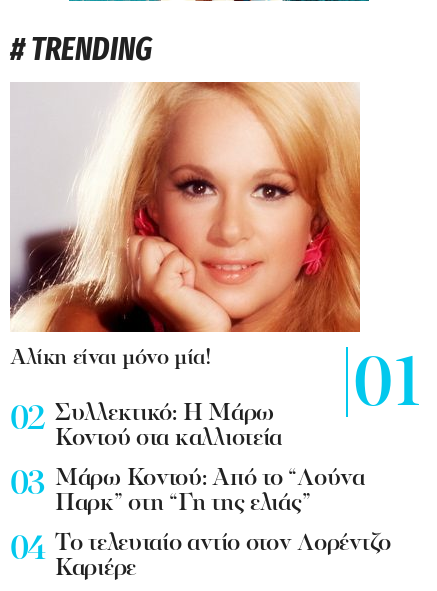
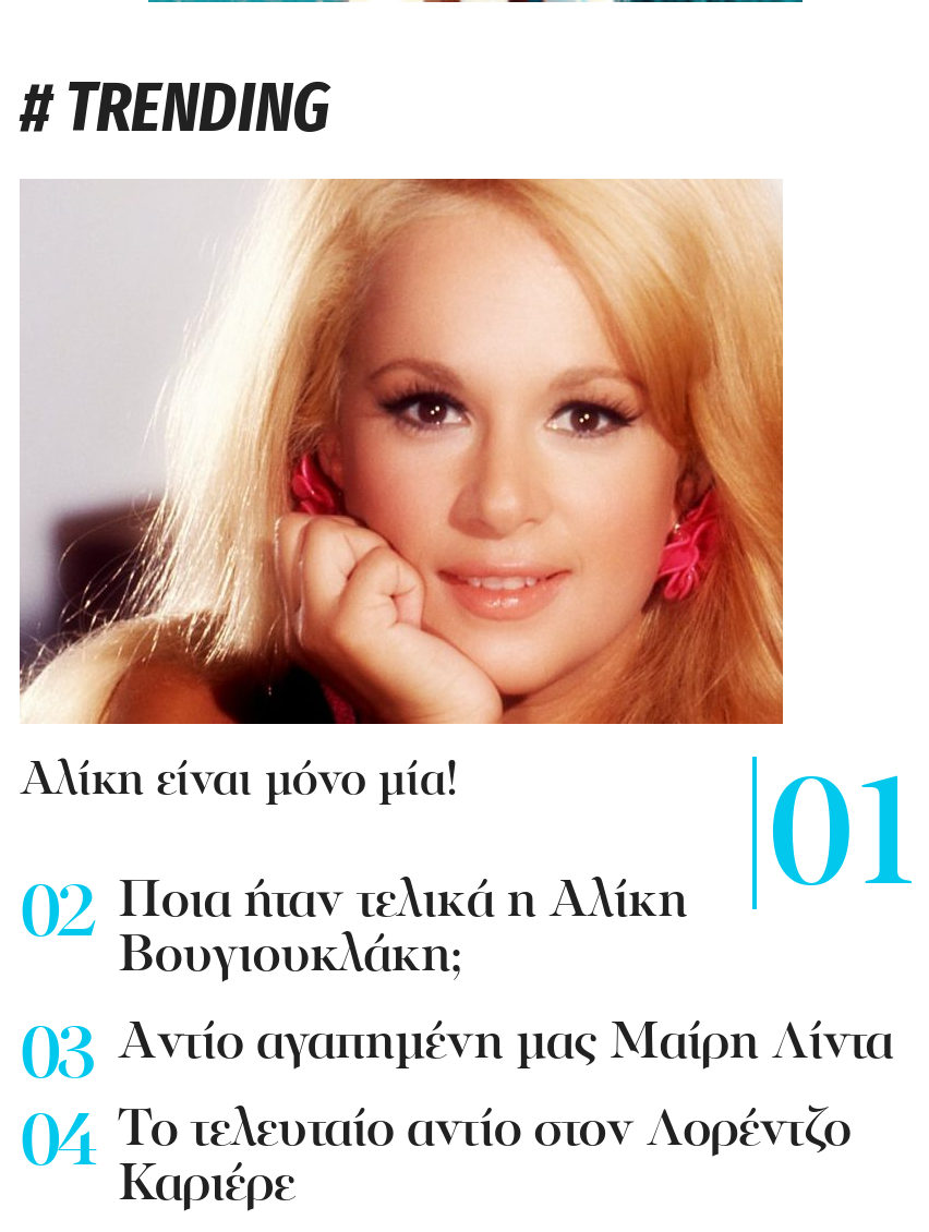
- Συλλεκτικό: Η Μάρω
- Κοντού στα καλλιστεία
+ Ποια ήταν τελικά η Αλίκη
+ Βουγιουκλάκη;

- Mάρω Κοντού: Από το “Λούνα
- Παρκ” στη “Γη της ελιάς”
+ Aντίο αγαπημένη μας Μαίρη Λίντα
